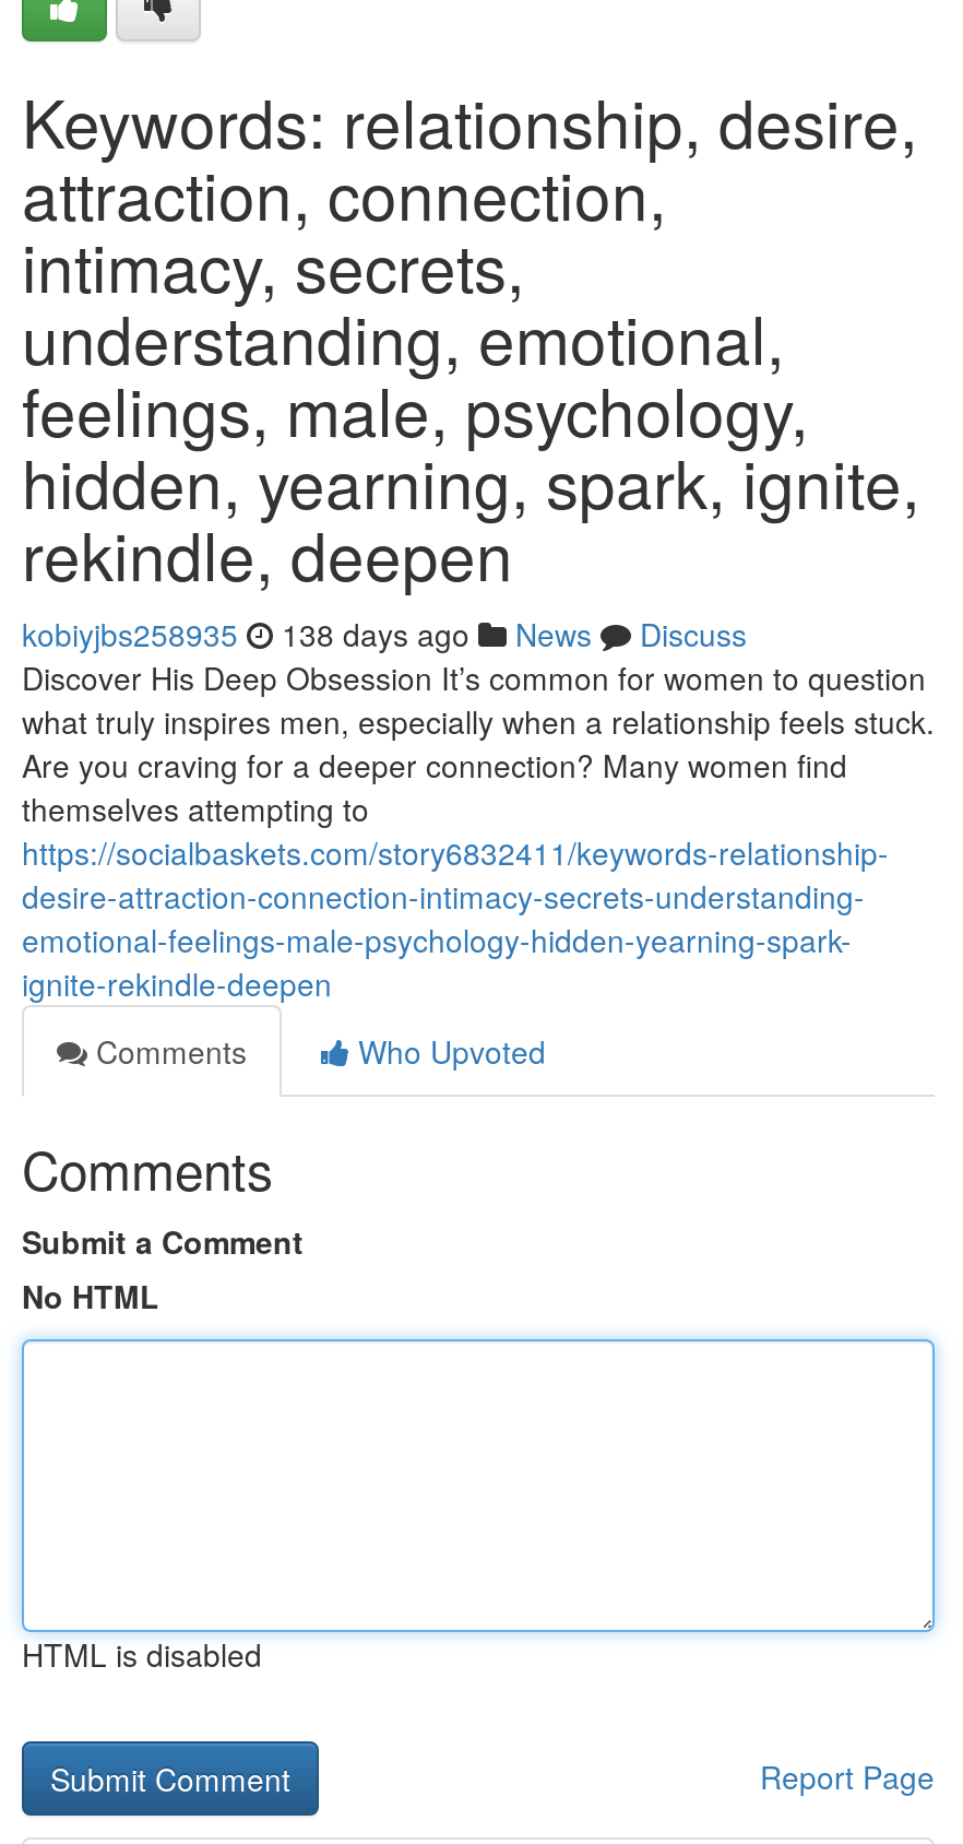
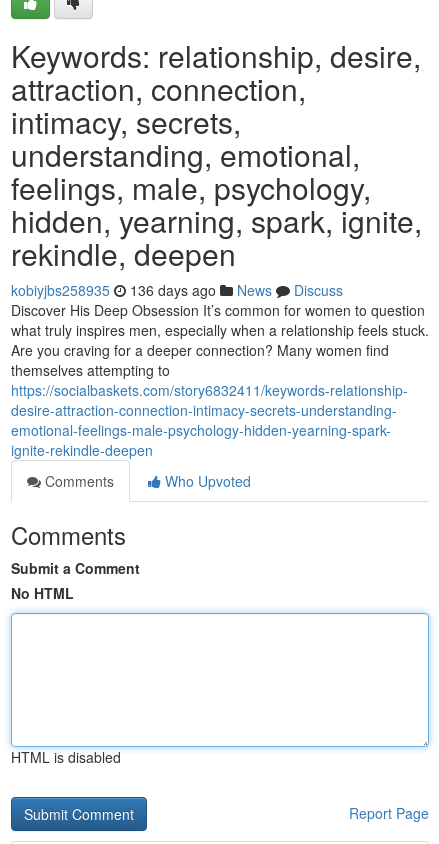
- kobiyjbs258935 138 days ago News Discuss
+ kobiyjbs258935 136 days ago News Discuss
